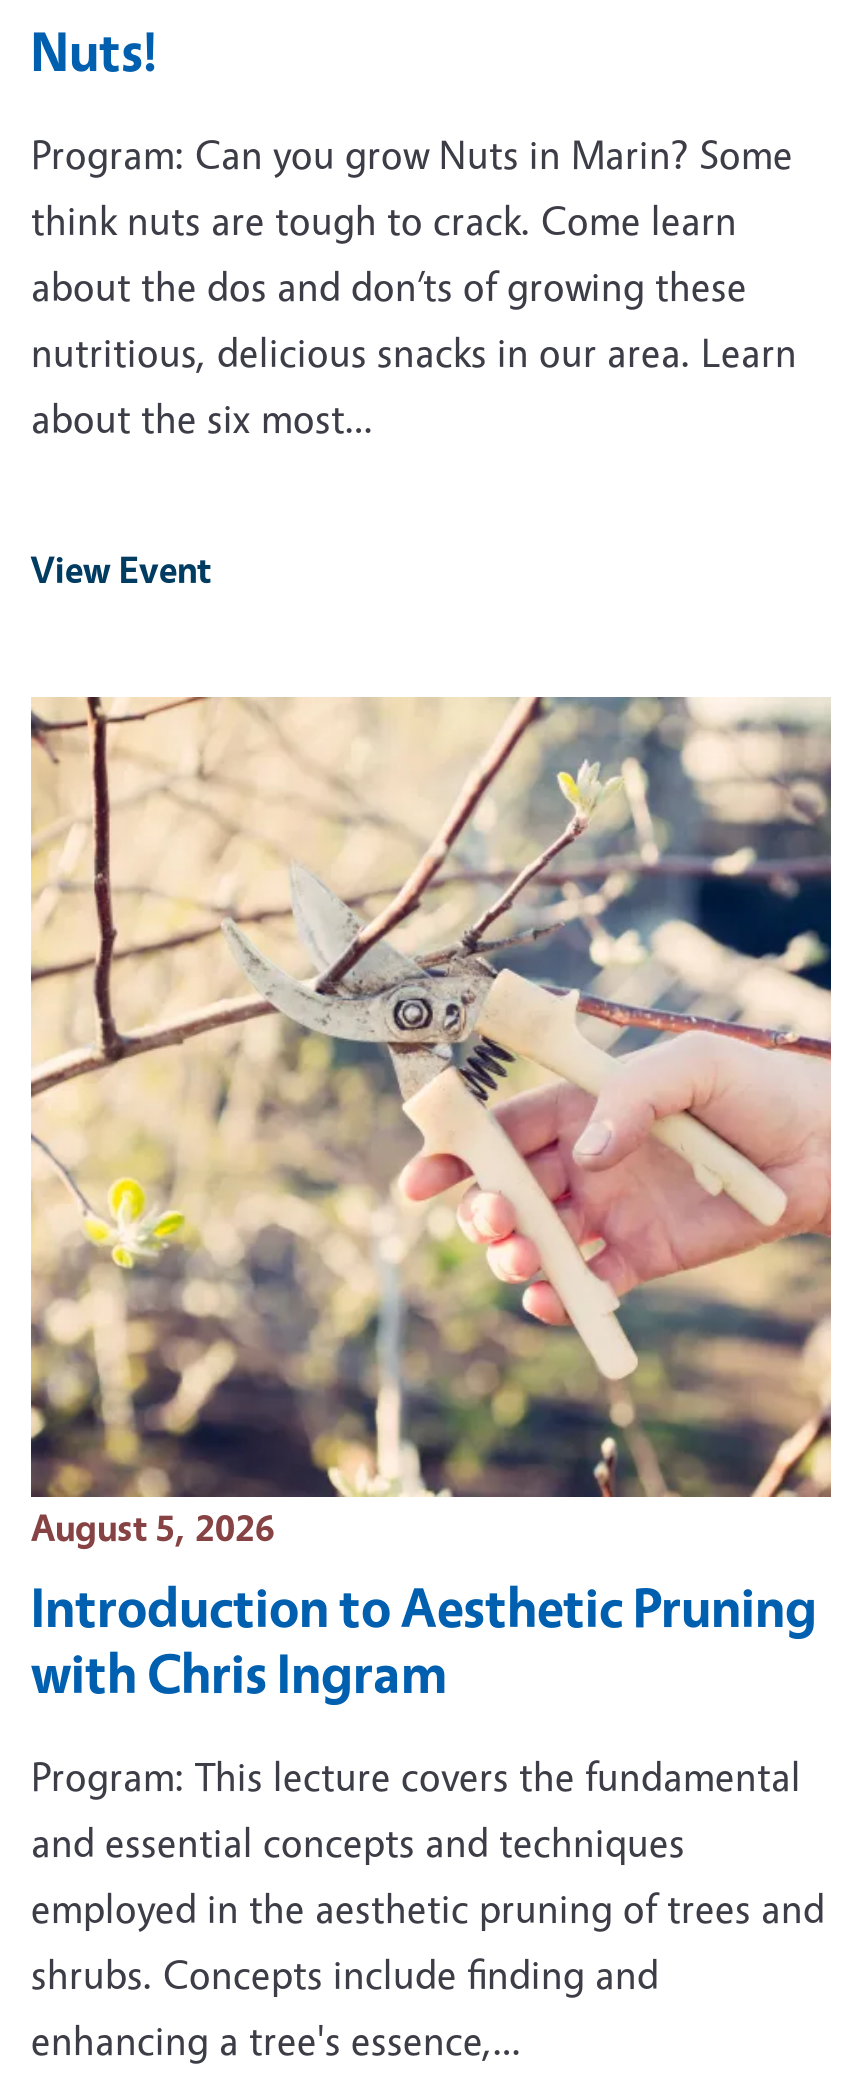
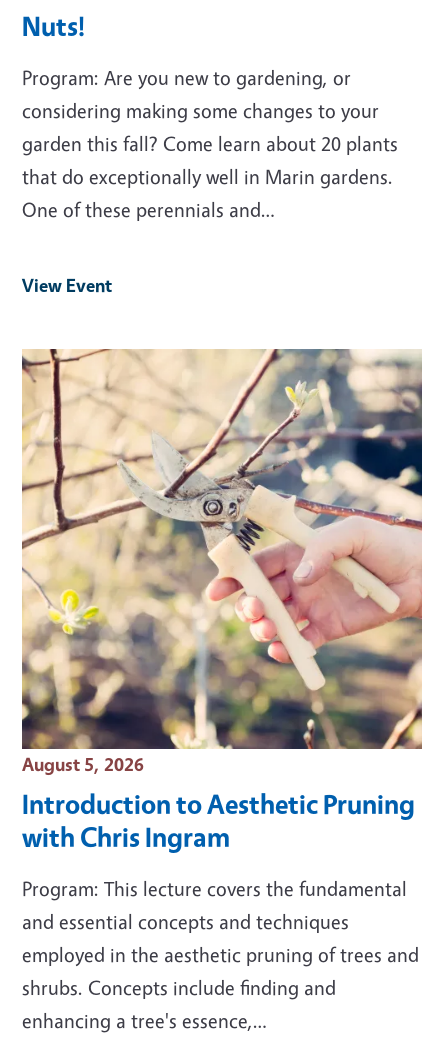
- Program: Can you grow Nuts in Marin? Some
- think nuts are tough to crack. Come learn
- about the dos and don’ts of growing these
- nutritious, delicious snacks in our area. Learn
- about the six most…
+ Program: Are you new to gardening, or
+ considering making some changes to your
+ garden this fall? Come learn about 20 plants
+ that do exceptionally well in Marin gardens.
+ One of these perennials and…
